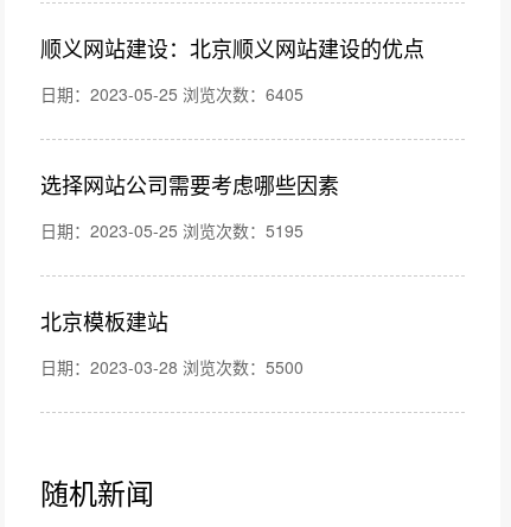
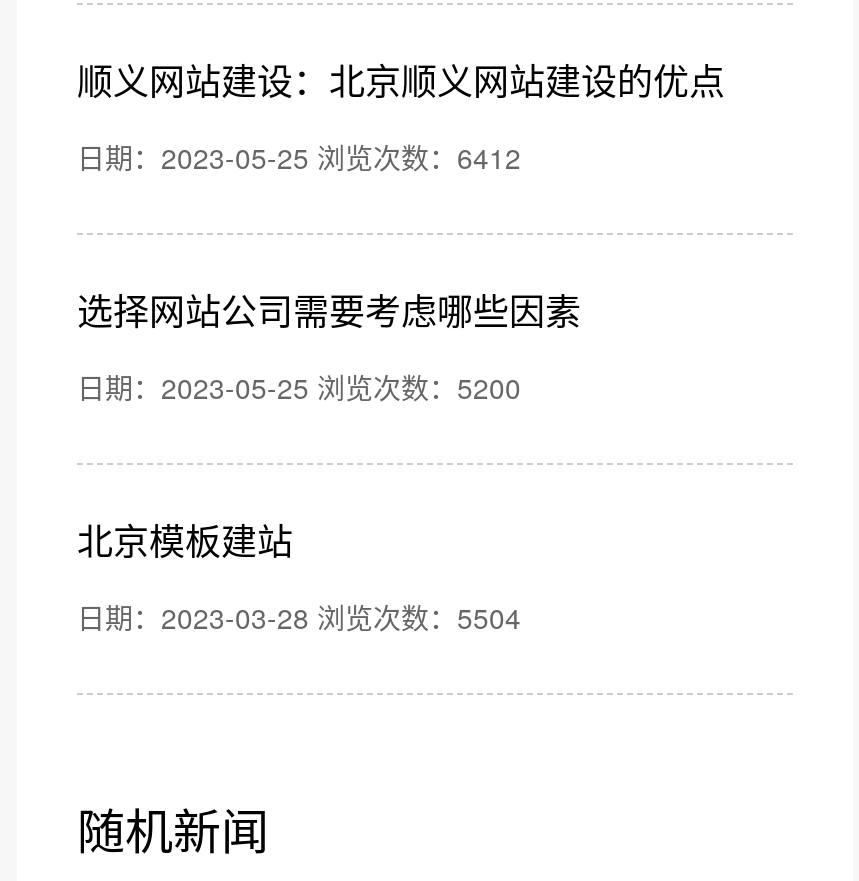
- 日期：2023-05-25 浏览次数：6405
+ 日期：2023-05-25 浏览次数：6412

- 日期：2023-05-25 浏览次数：5195
+ 日期：2023-05-25 浏览次数：5200

- 日期：2023-03-28 浏览次数：5500
+ 日期：2023-03-28 浏览次数：5504
